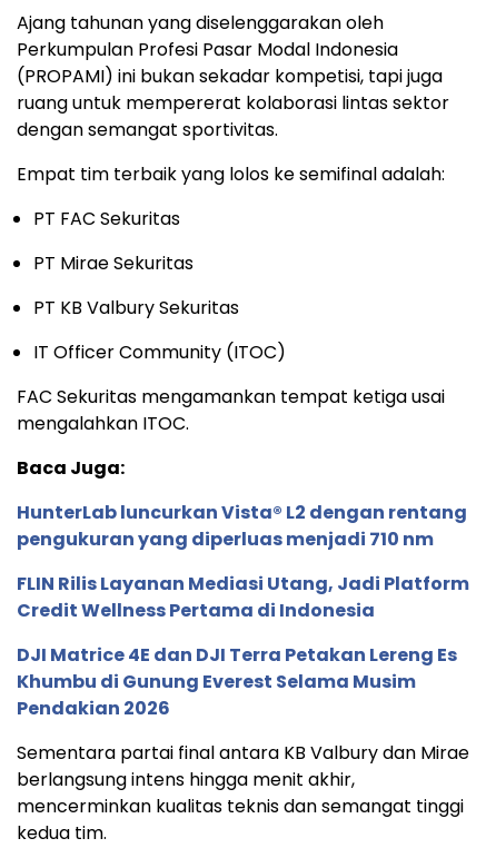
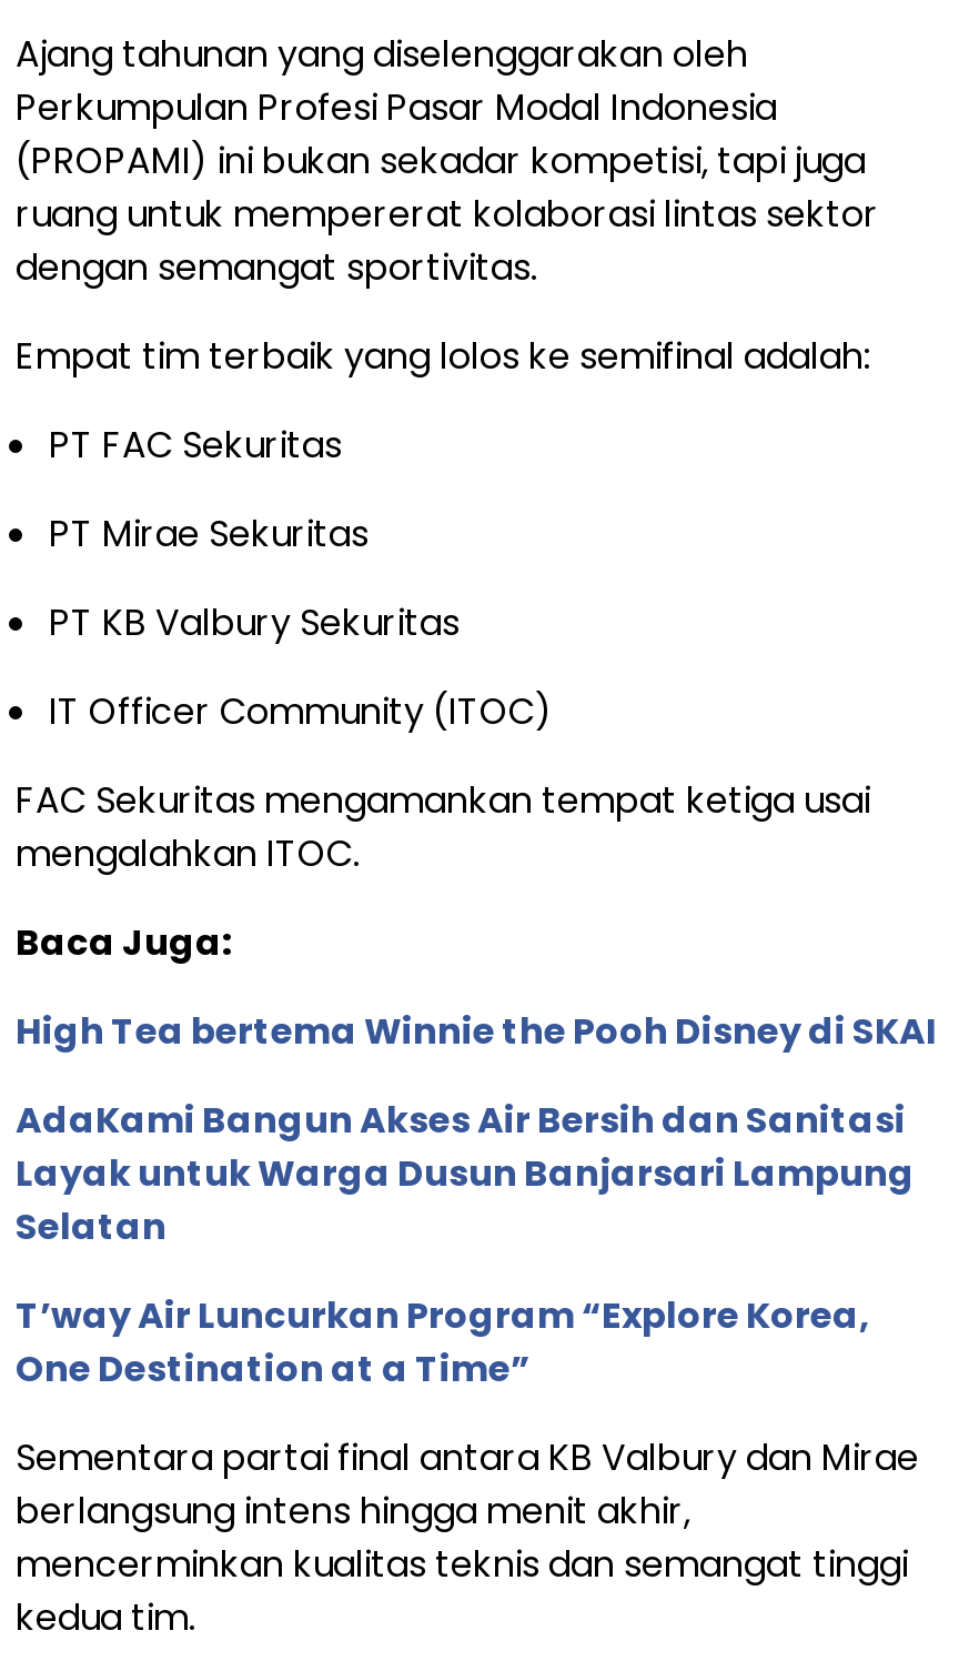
- HunterLab luncurkan Vista® L2 dengan rentang
- pengukuran yang diperluas menjadi 710 nm
+ High Tea bertema Winnie the Pooh Disney di SKAI

- FLIN Rilis Layanan Mediasi Utang, Jadi Platform
- Credit Wellness Pertama di Indonesia
+ AdaKami Bangun Akses Air Bersih dan Sanitasi
+ Layak untuk Warga Dusun Banjarsari Lampung
+ Selatan

- DJI Matrice 4E dan DJI Terra Petakan Lereng Es
- Khumbu di Gunung Everest Selama Musim
- Pendakian 2026
+ T’way Air Luncurkan Program “Explore Korea,
+ One Destination at a Time”
